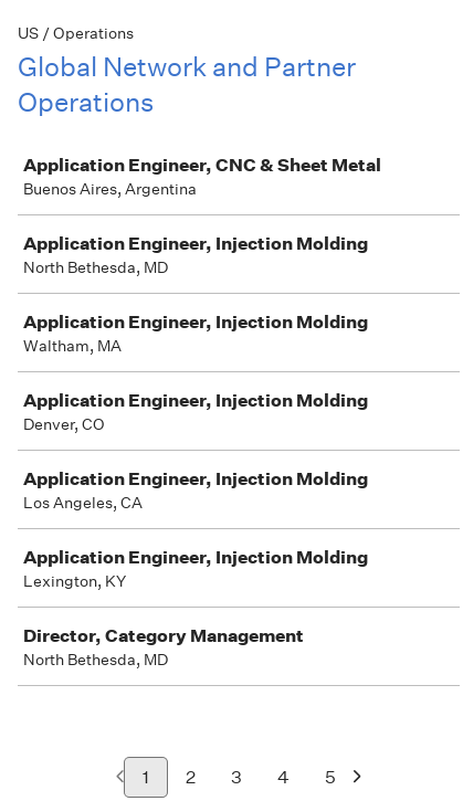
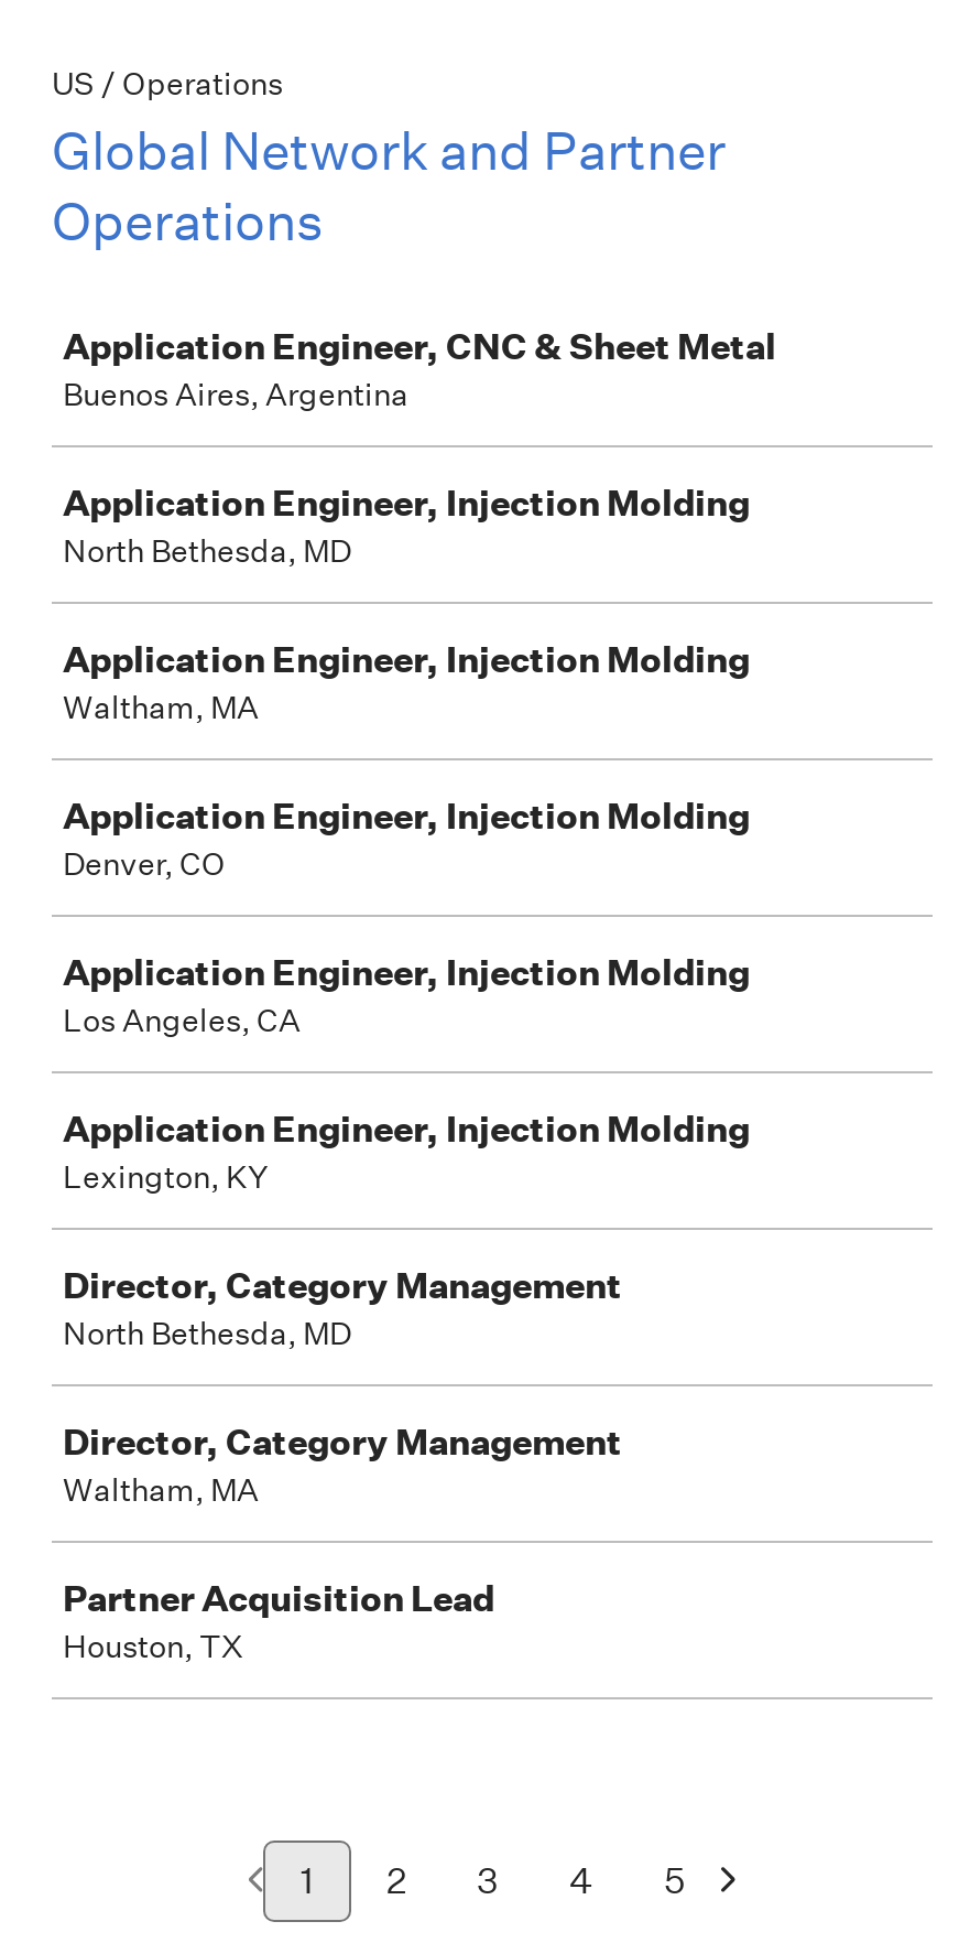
+ Director, Category Management
+ Waltham, MA
+ Partner Acquisition Lead
+ Houston, TX
